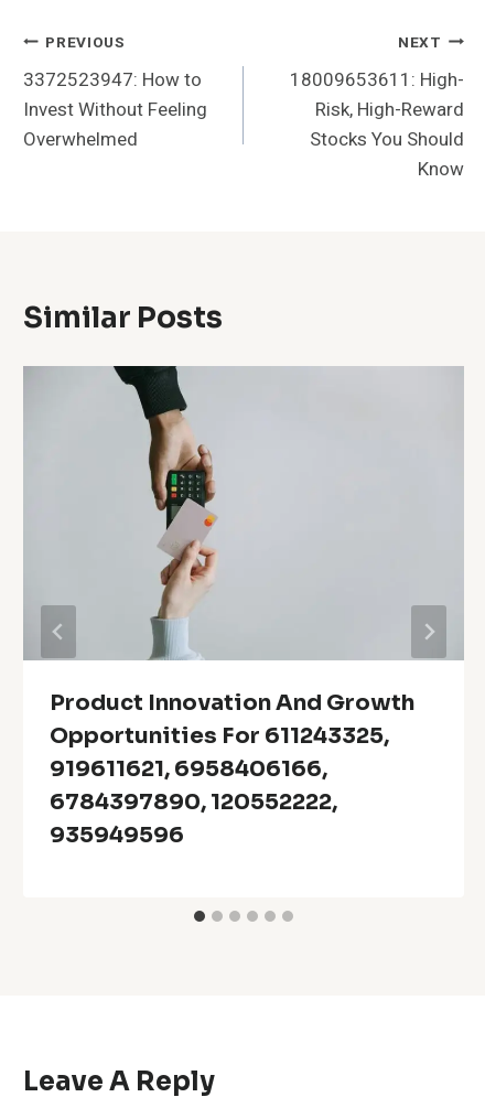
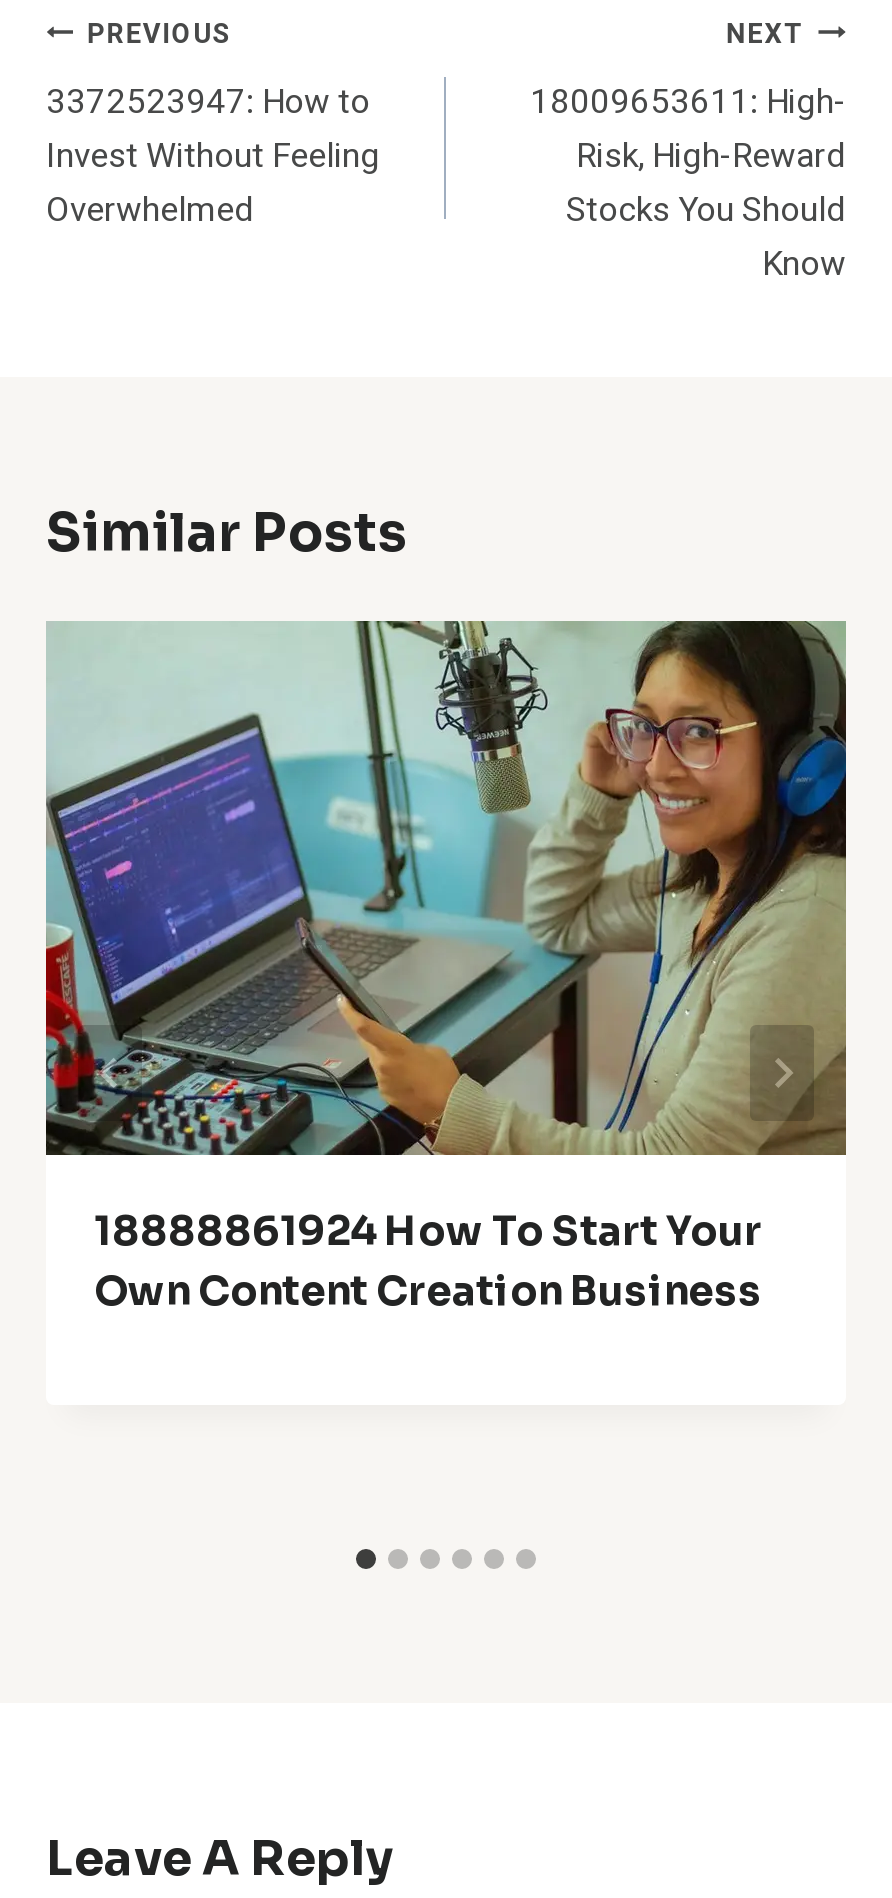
- [image]
- Product Innovation And Growth
- Opportunities For 611243325,
- 919611621, 6958406166,
- 6784397890, 120552222,
- 935949596
+ [image]
+ 18888861924 How To Start Your
+ Own Content Creation Business
